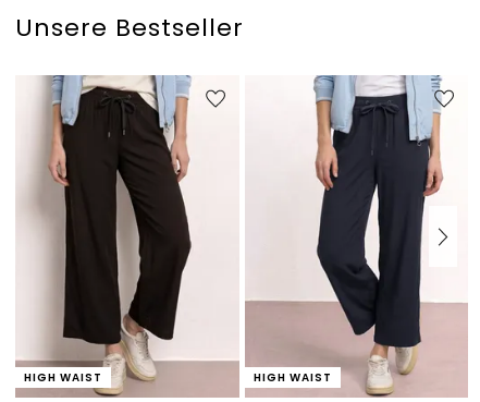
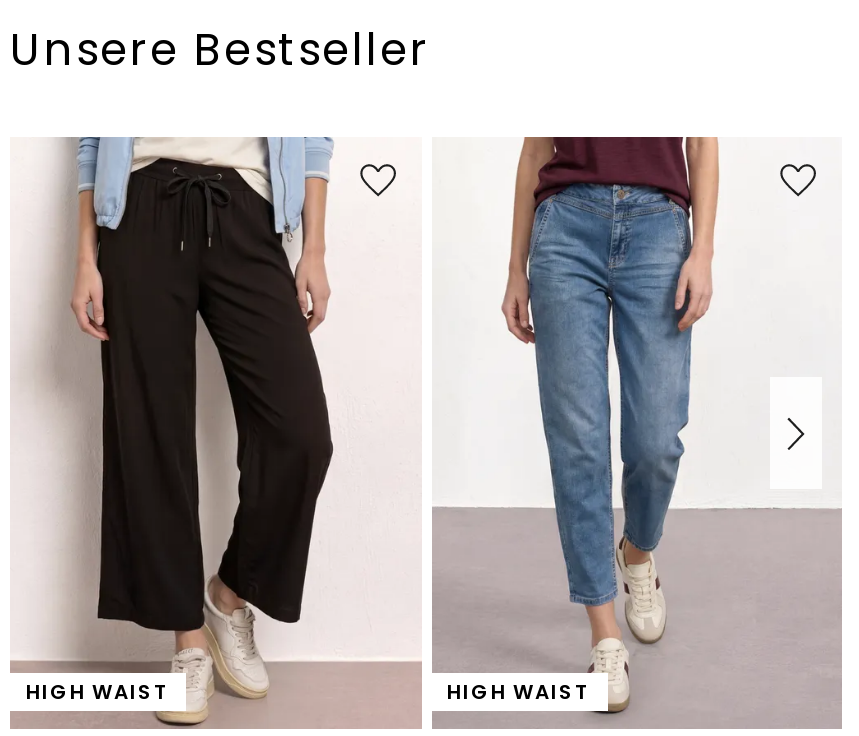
- [image]
+ [image]
